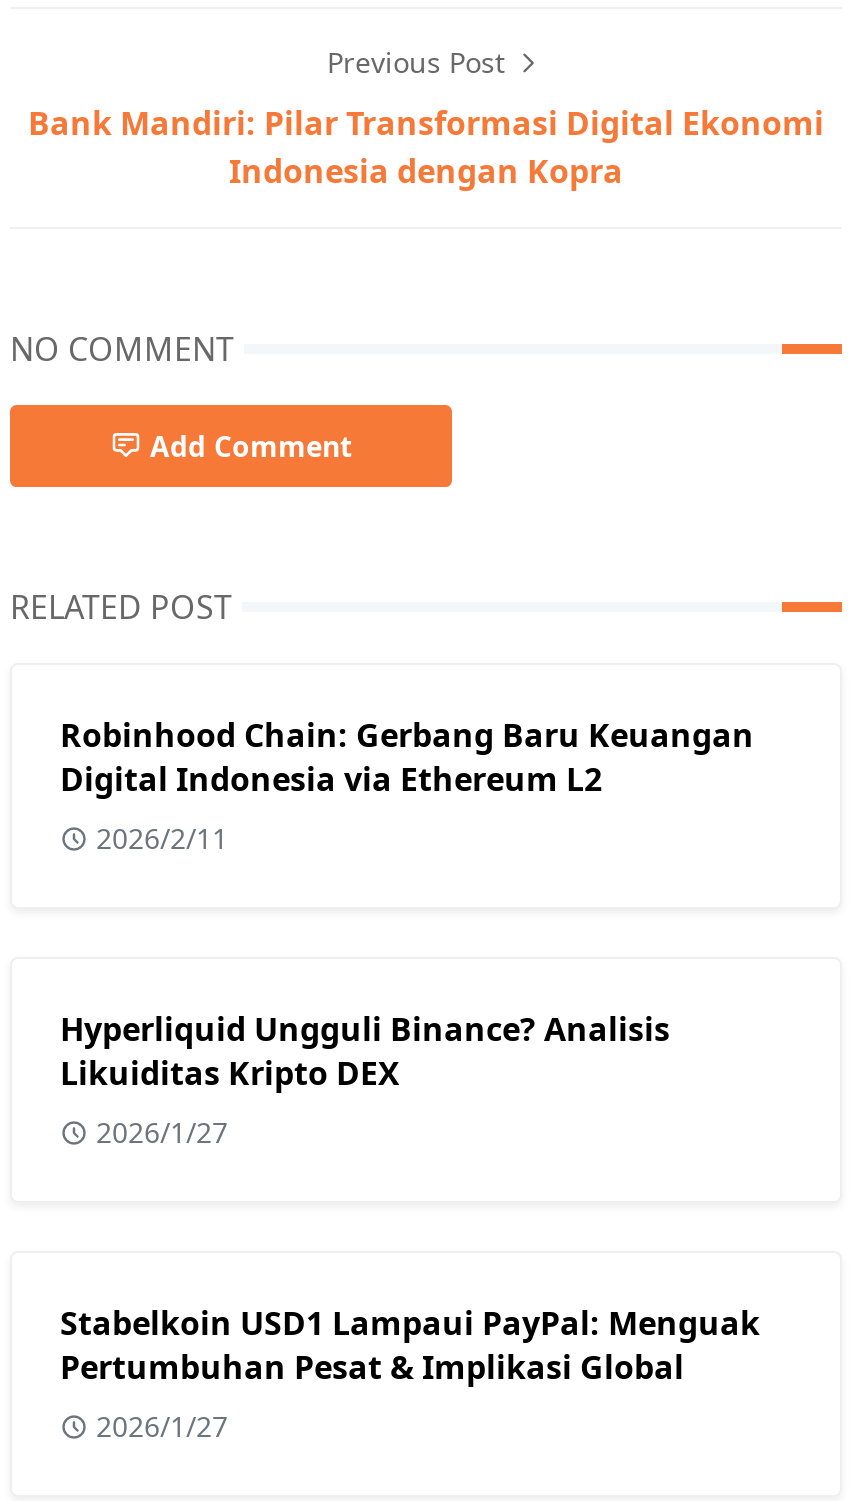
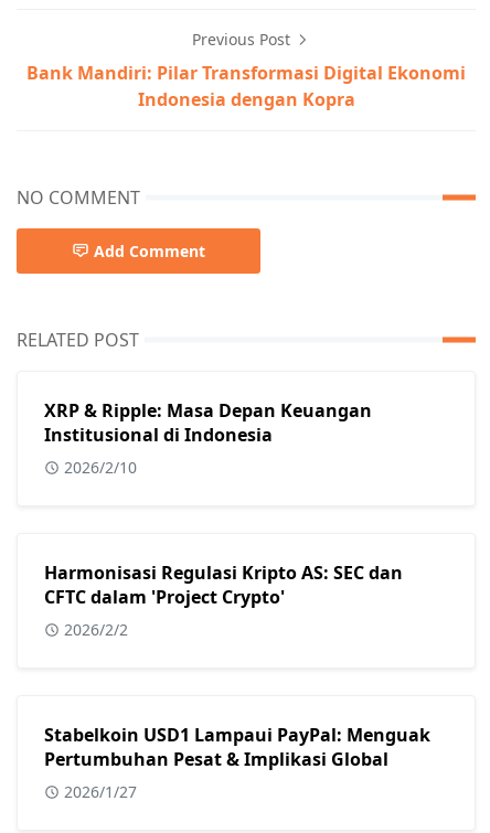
- Robinhood Chain: Gerbang Baru Keuangan
- Digital Indonesia via Ethereum L2
- 2026/2/11
+ XRP & Ripple: Masa Depan Keuangan
+ Institusional di Indonesia
+ 2026/2/10

- Hyperliquid Ungguli Binance? Analisis
- Likuiditas Kripto DEX
- 2026/1/27
+ Harmonisasi Regulasi Kripto AS: SEC dan
+ CFTC dalam 'Project Crypto'
+ 2026/2/2
